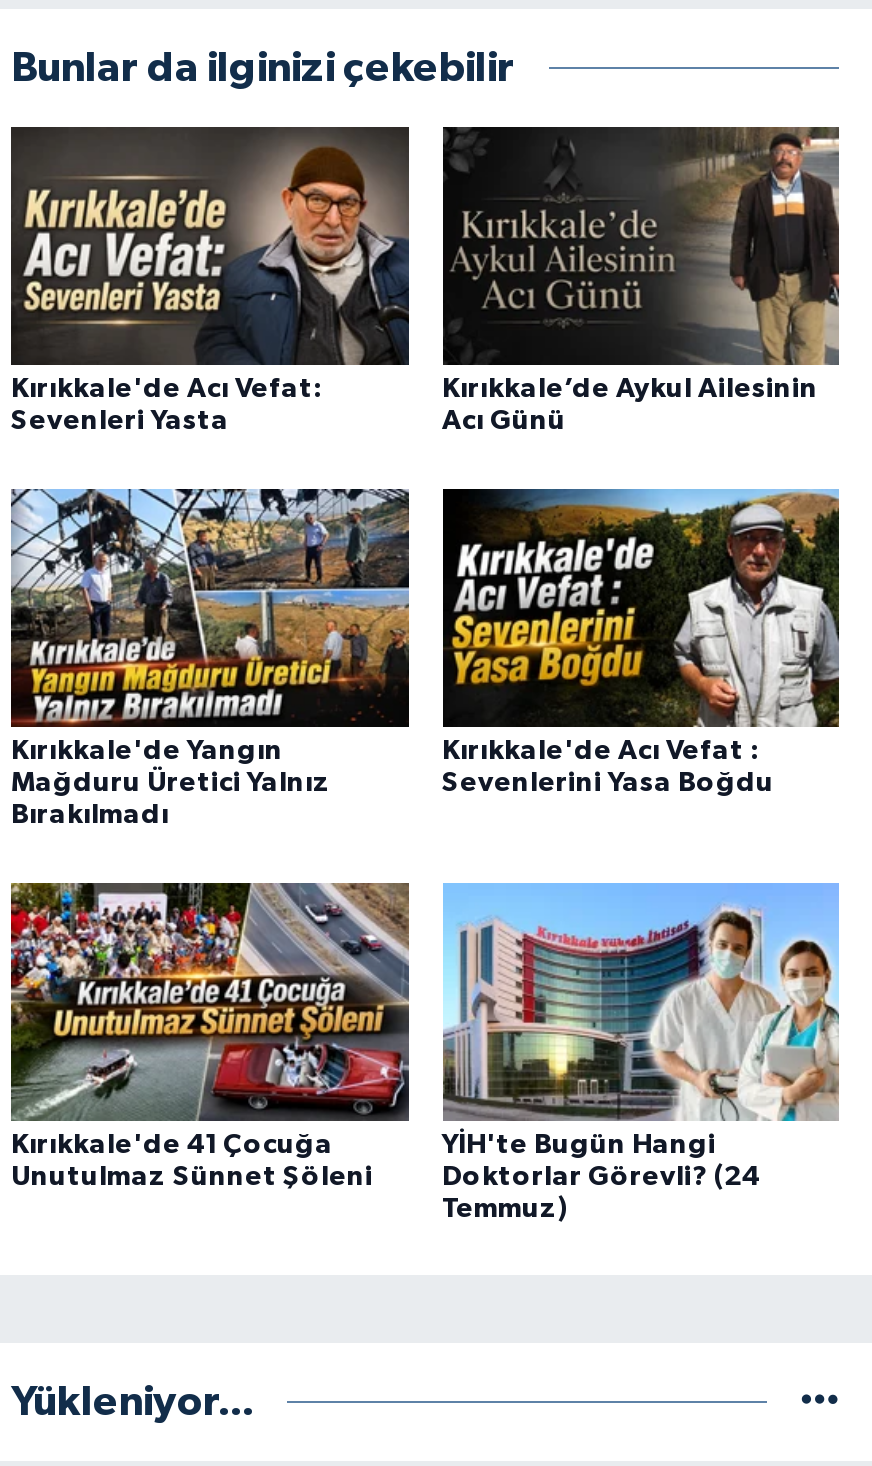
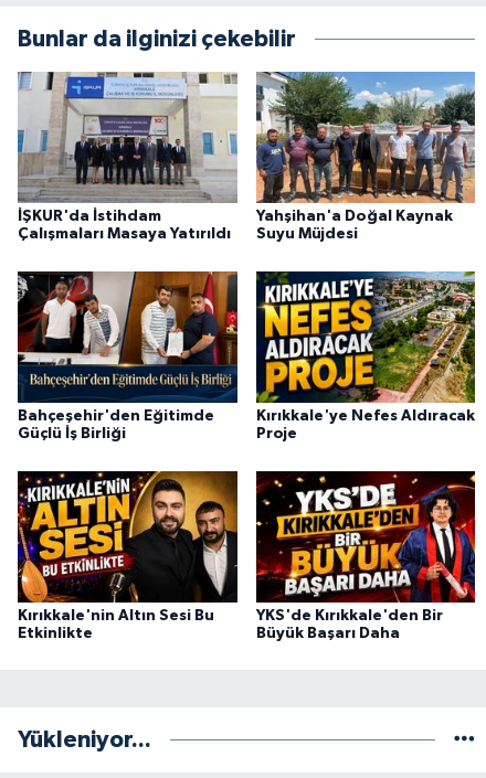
- [image]
- Kırıkkale'de Acı Vefat:
- Sevenleri Yasta
+ [image]
+ İŞKUR'da İstihdam
+ Çalışmaları Masaya Yatırıldı

- [image]
- Kırıkkale’de Aykul Ailesinin
- Acı Günü
+ [image]
+ Yahşihan'a Doğal Kaynak
+ Suyu Müjdesi

- [image]
- Kırıkkale'de Acı Vefat :
- Sevenlerini Yasa Boğdu
+ [image]
+ Kırıkkale'ye Nefes Aldıracak
+ Proje

- [image]
- Kırıkkale'de Yangın
- Mağduru Üretici Yalnız
- Bırakılmadı
+ [image]
+ Bahçeşehir'den Eğitimde
+ Güçlü İş Birliği

- [image]
- Kırıkkale'de 41 Çocuğa
- Unutulmaz Sünnet Şöleni
+ [image]
+ Kırıkkale'nin Altın Sesi Bu
+ Etkinlikte

- [image]
- YİH'te Bugün Hangi
- Doktorlar Görevli? (24
- Temmuz)
+ [image]
+ YKS'de Kırıkkale'den Bir
+ Büyük Başarı Daha
